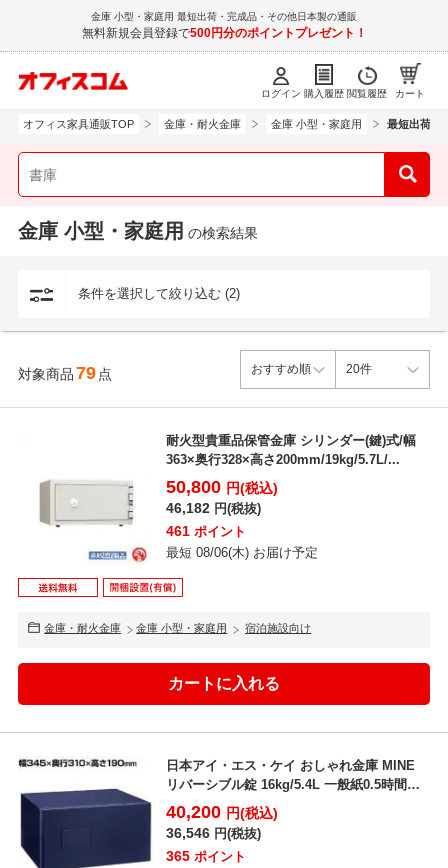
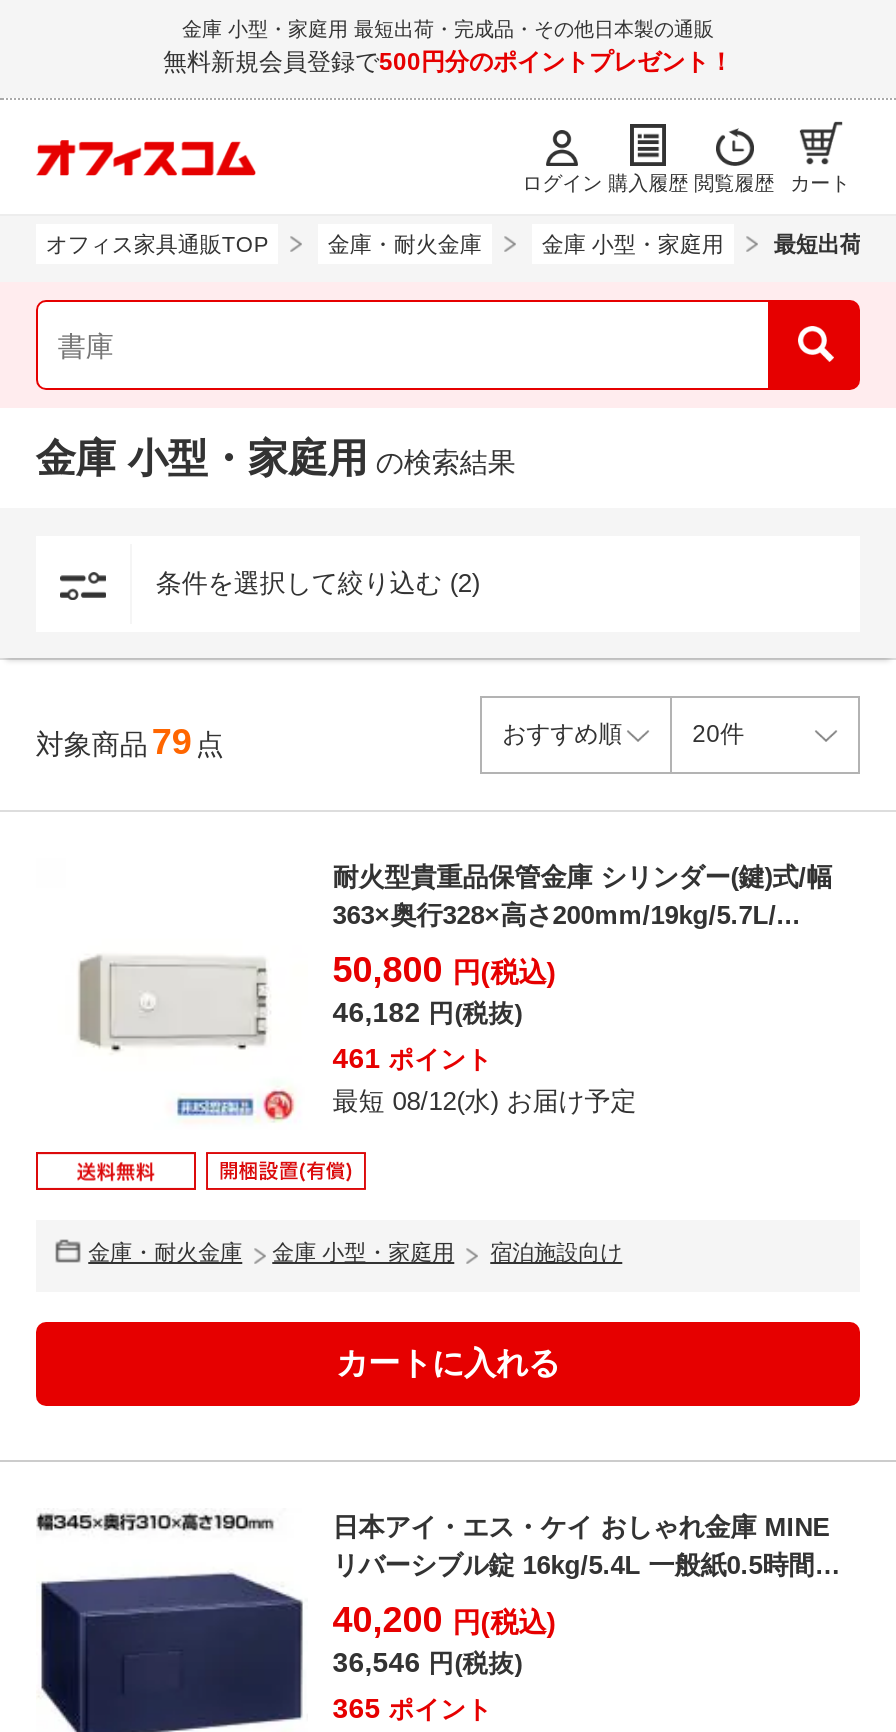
- 最短 08/06(木) お届け予定
+ 最短 08/12(水) お届け予定
